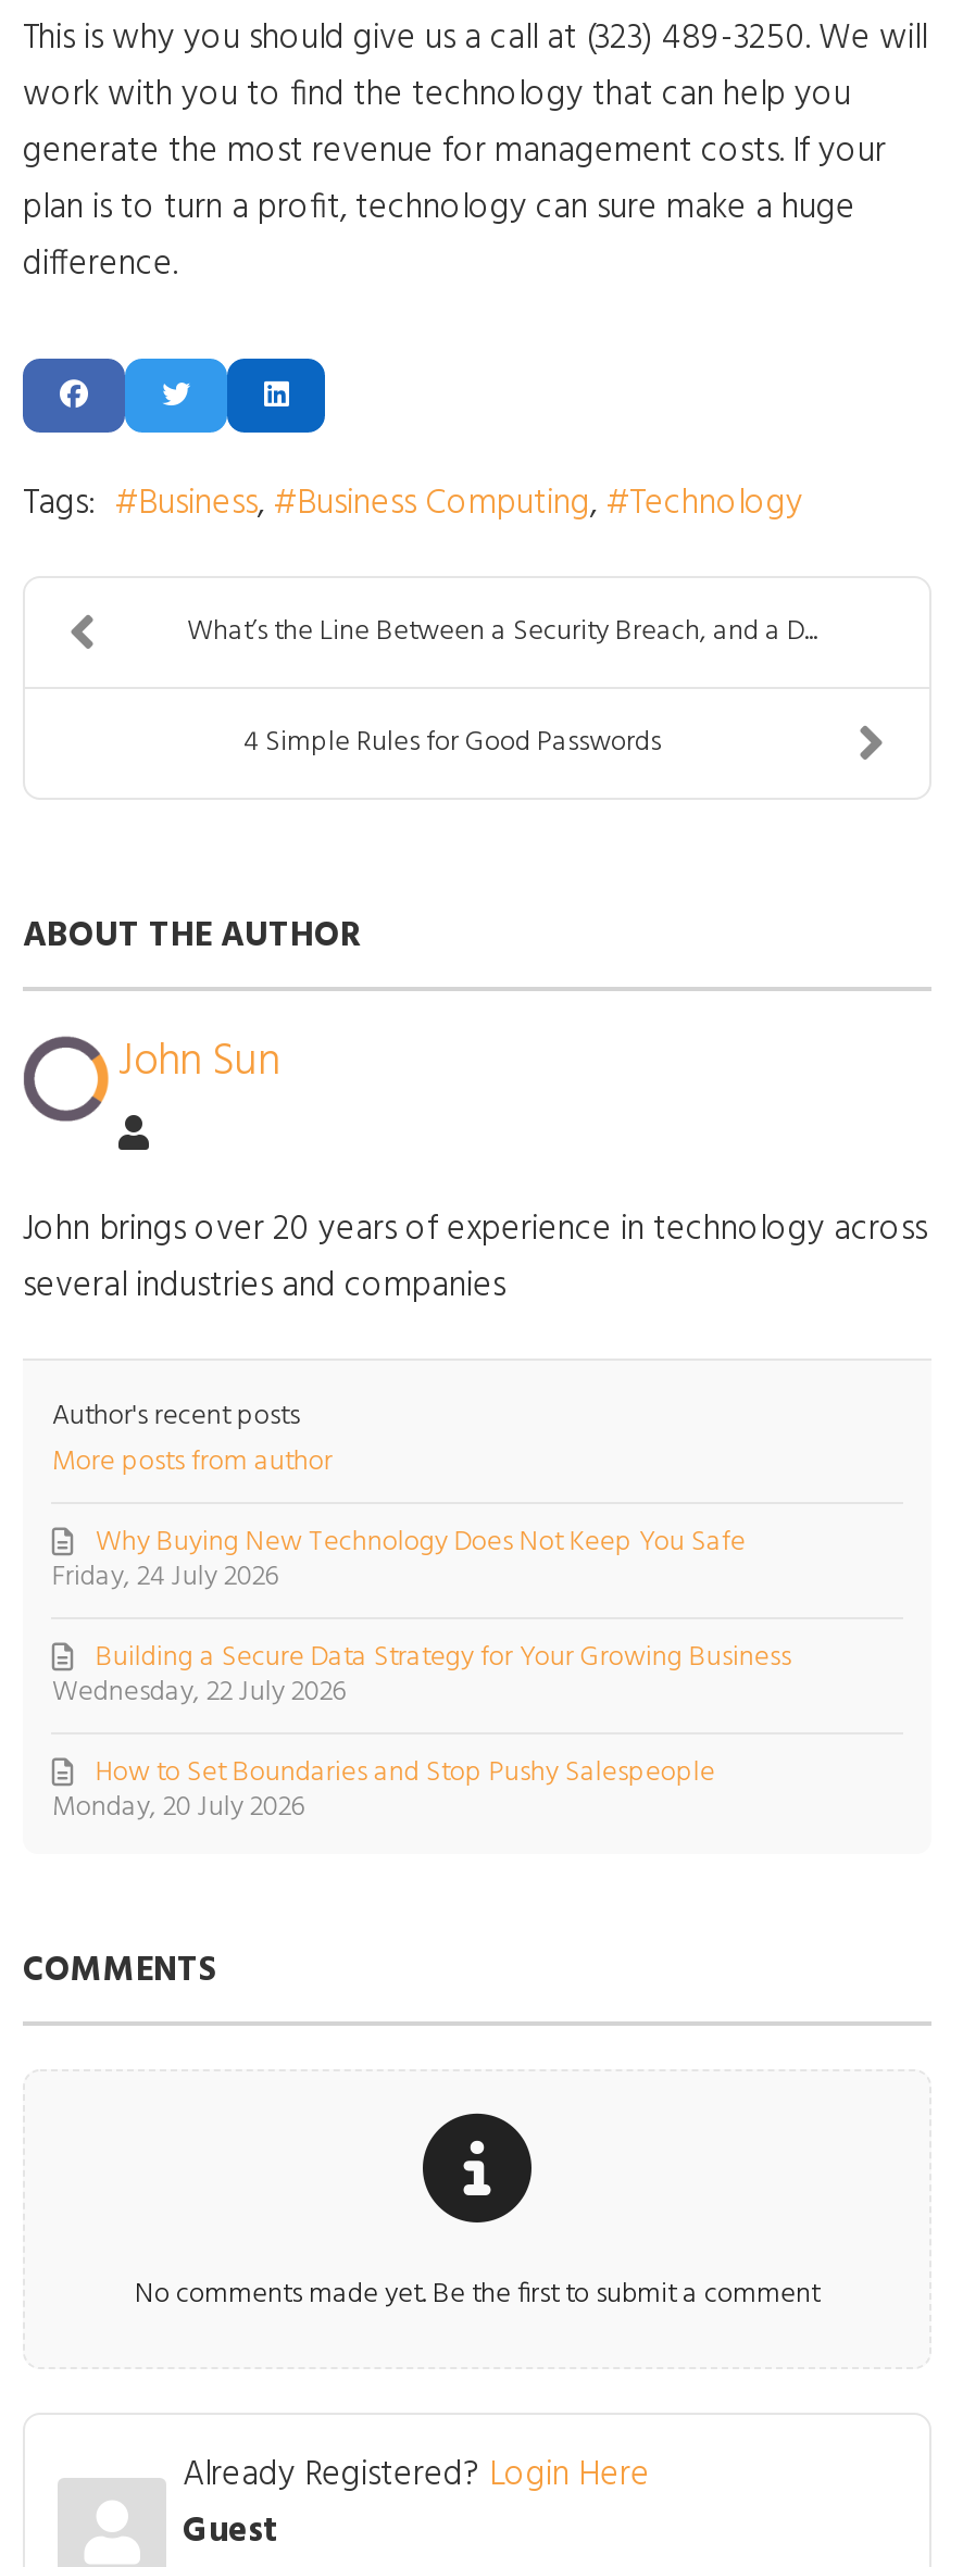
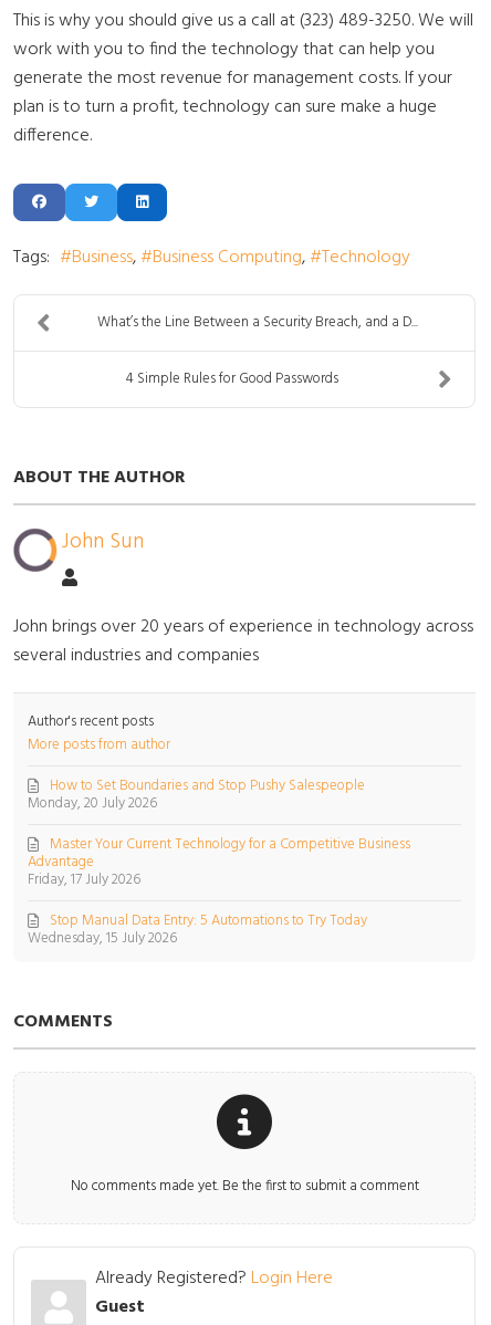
- Why Buying New Technology Does Not Keep You Safe
- Wednesday, 22 July 2026

- Friday, 24 July 2026

- Building a Secure Data Strategy for Your Growing Business

moved up: Monday, 20 July 2026 | How to Set Boundaries and Stop Pushy Salespeople

+ Friday, 17 July 2026

+ Master Your Current Technology for a Competitive Business
+ Advantage
+ Wednesday, 15 July 2026

+ Stop Manual Data Entry: 5 Automations to Try Today
